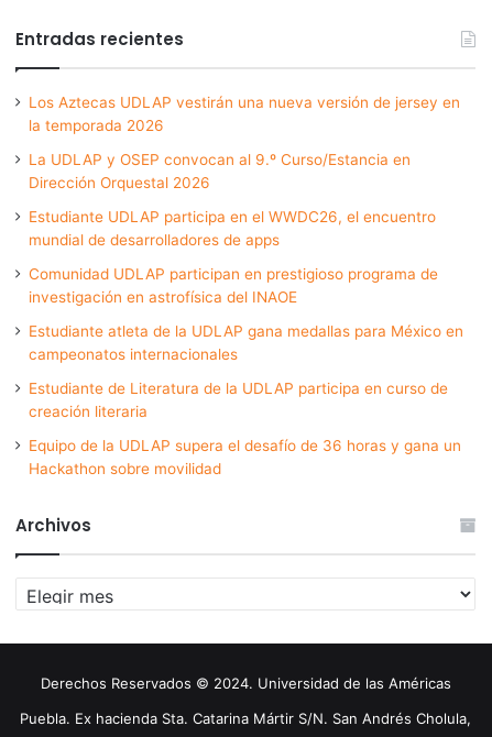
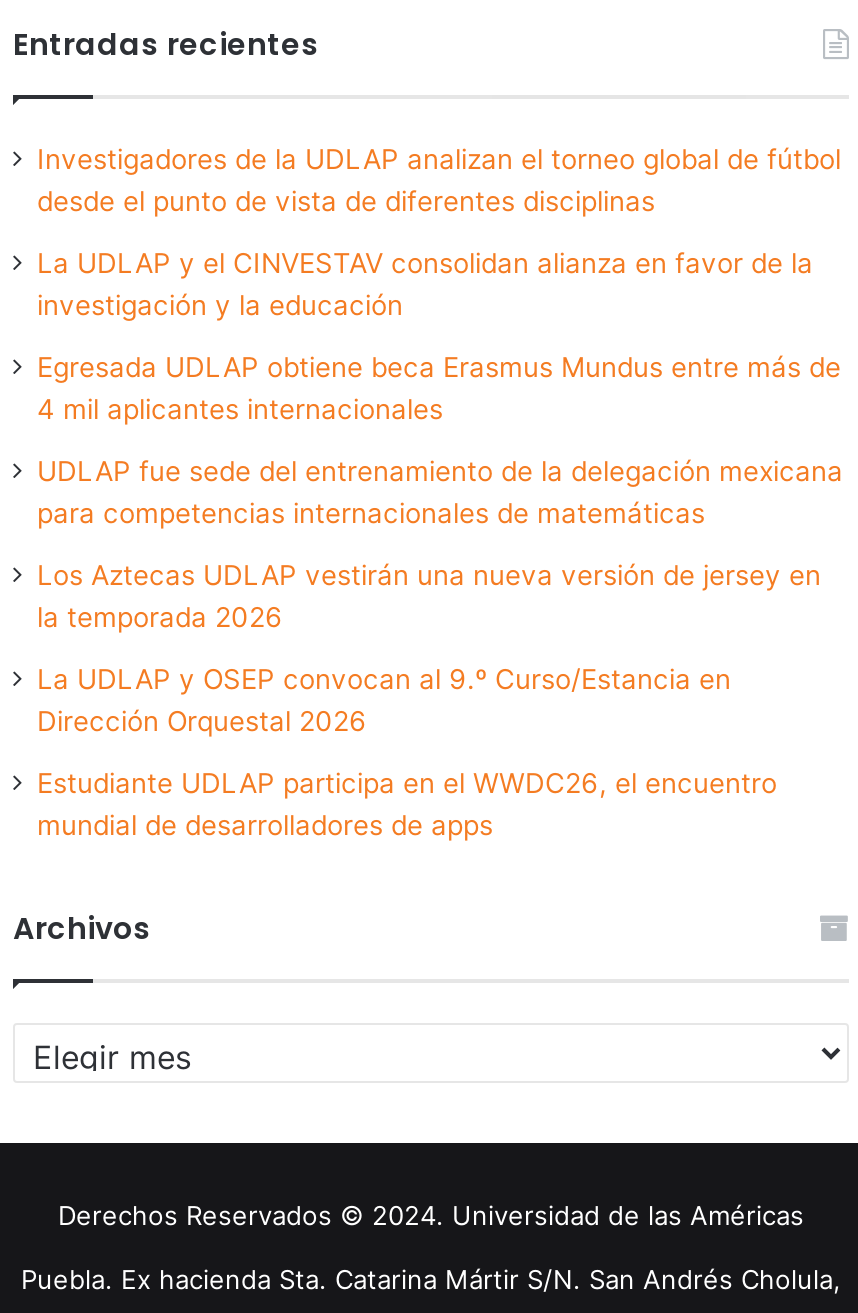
+ Investigadores de la UDLAP analizan el torneo global de fútbol
+ desde el punto de vista de diferentes disciplinas
+ La UDLAP y el CINVESTAV consolidan alianza en favor de la
+ investigación y la educación
+ Egresada UDLAP obtiene beca Erasmus Mundus entre más de
+ 4 mil aplicantes internacionales
+ UDLAP fue sede del entrenamiento de la delegación mexicana
+ para competencias internacionales de matemáticas

moved down: Los Aztecas UDLAP vestirán una nueva versión de jersey en | la temporada 2026 | La UDLAP y OSEP convocan al 9.º Curso/Estancia en | Dirección Orquestal 2026 | Estudiante UDLAP participa en el WWDC26, el encuentro | mundial de desarrolladores de apps

- Comunidad UDLAP participan en prestigioso programa de
- investigación en astrofísica del INAOE
- Estudiante atleta de la UDLAP gana medallas para México en
- campeonatos internacionales
- Estudiante de Literatura de la UDLAP participa en curso de
- creación literaria
- Equipo de la UDLAP supera el desafío de 36 horas y gana un
- Hackathon sobre movilidad
